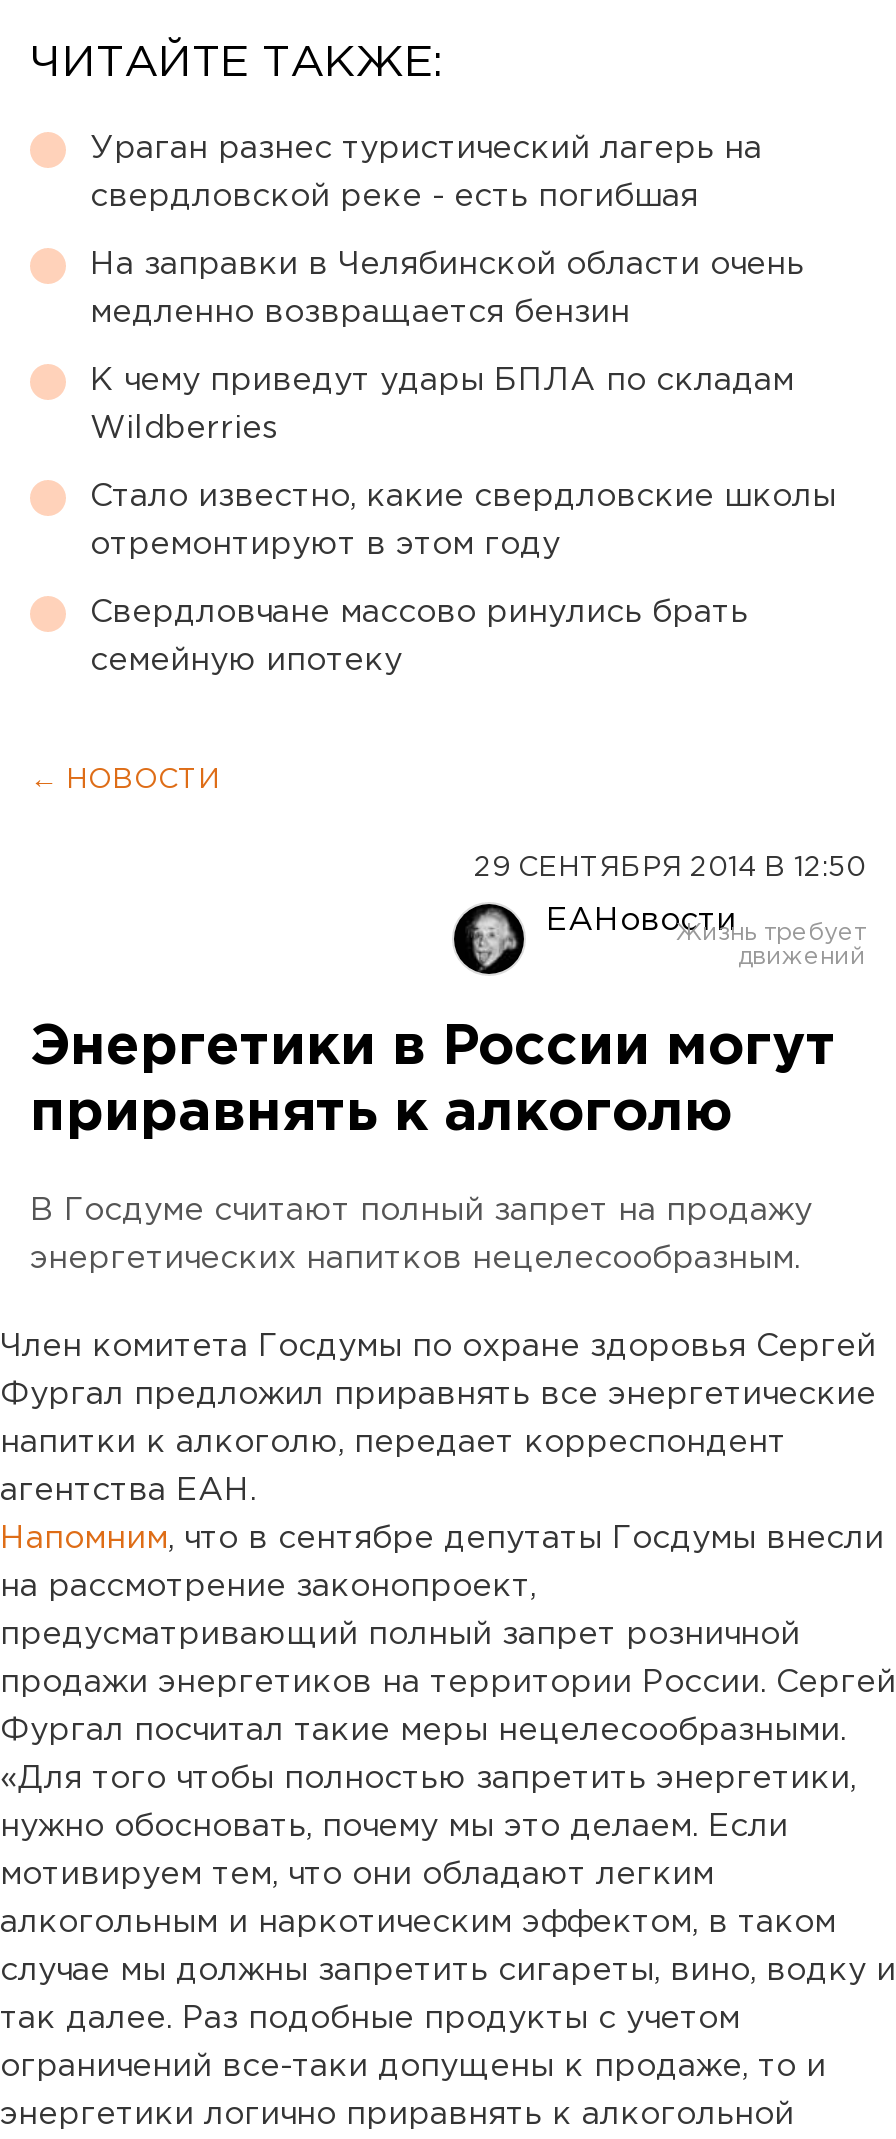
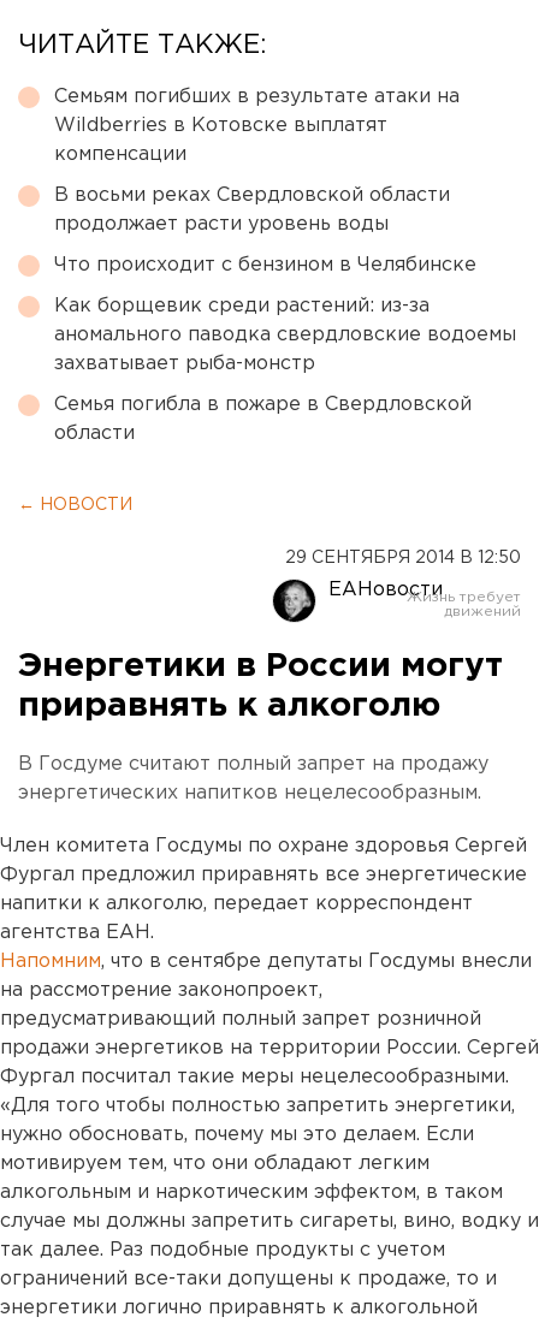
- Ураган разнес туристический лагерь на
- свердловской реке - есть погибшая
- На заправки в Челябинской области очень
- медленно возвращается бензин
- К чему приведут удары БПЛА по складам
- Wildberries
- Стало известно, какие свердловские школы
- отремонтируют в этом году
- Свердловчане массово ринулись брать
- семейную ипотеку
+ Семьям погибших в результате атаки на
+ Wildberries в Котовске выплатят
+ компенсации
+ В восьми реках Свердловской области
+ продолжает расти уровень воды
+ Что происходит с бензином в Челябинске
+ Как борщевик среди растений: из-за
+ аномального паводка свердловские водоемы
+ захватывает рыба-монстр
+ Семья погибла в пожаре в Свердловской
+ области
